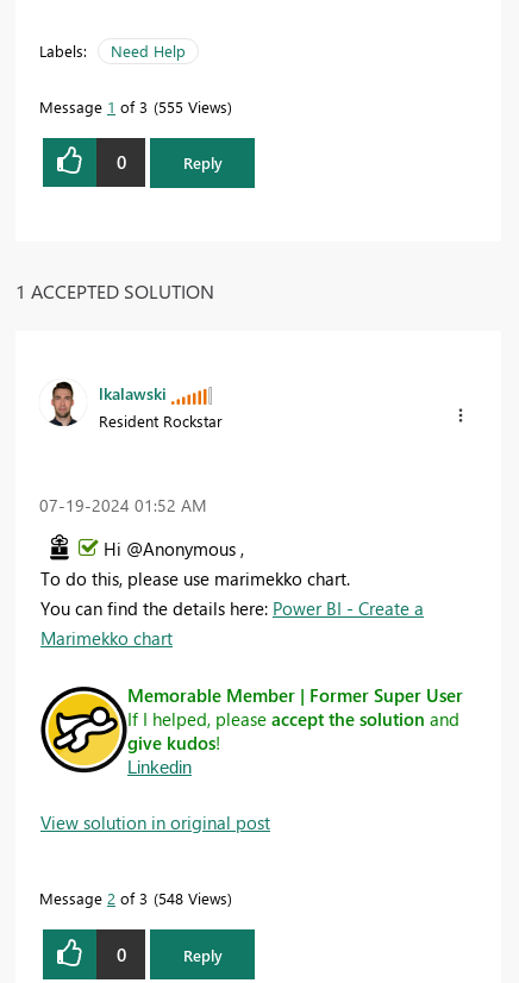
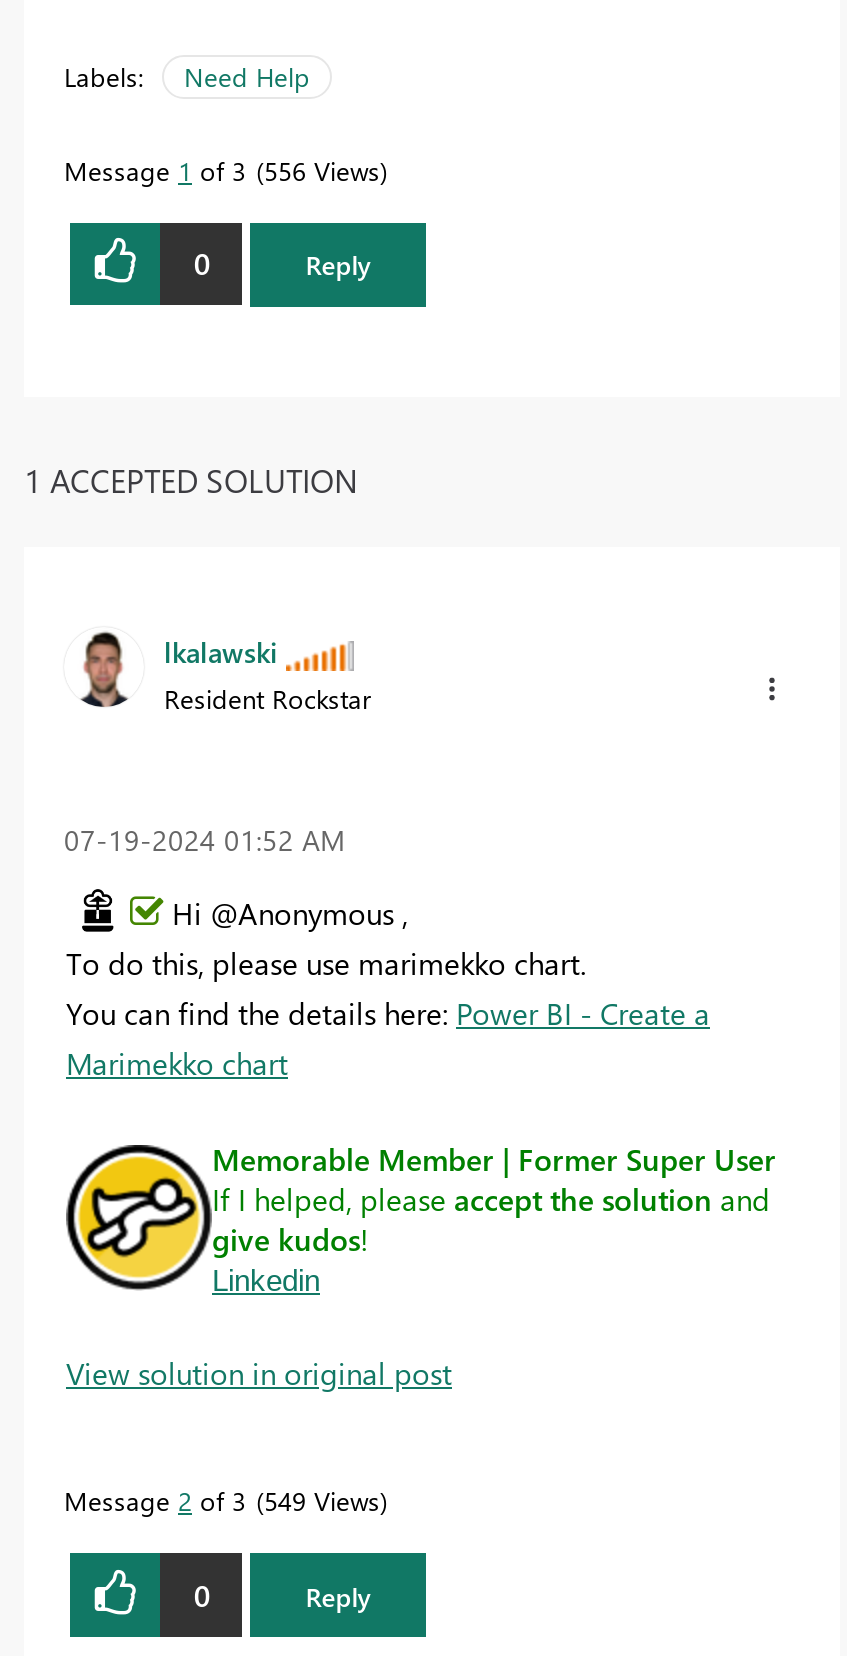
- Message 1 of 3 555 Views
+ Message 1 of 3 556 Views

- Message 2 of 3 548 Views
+ Message 2 of 3 549 Views
